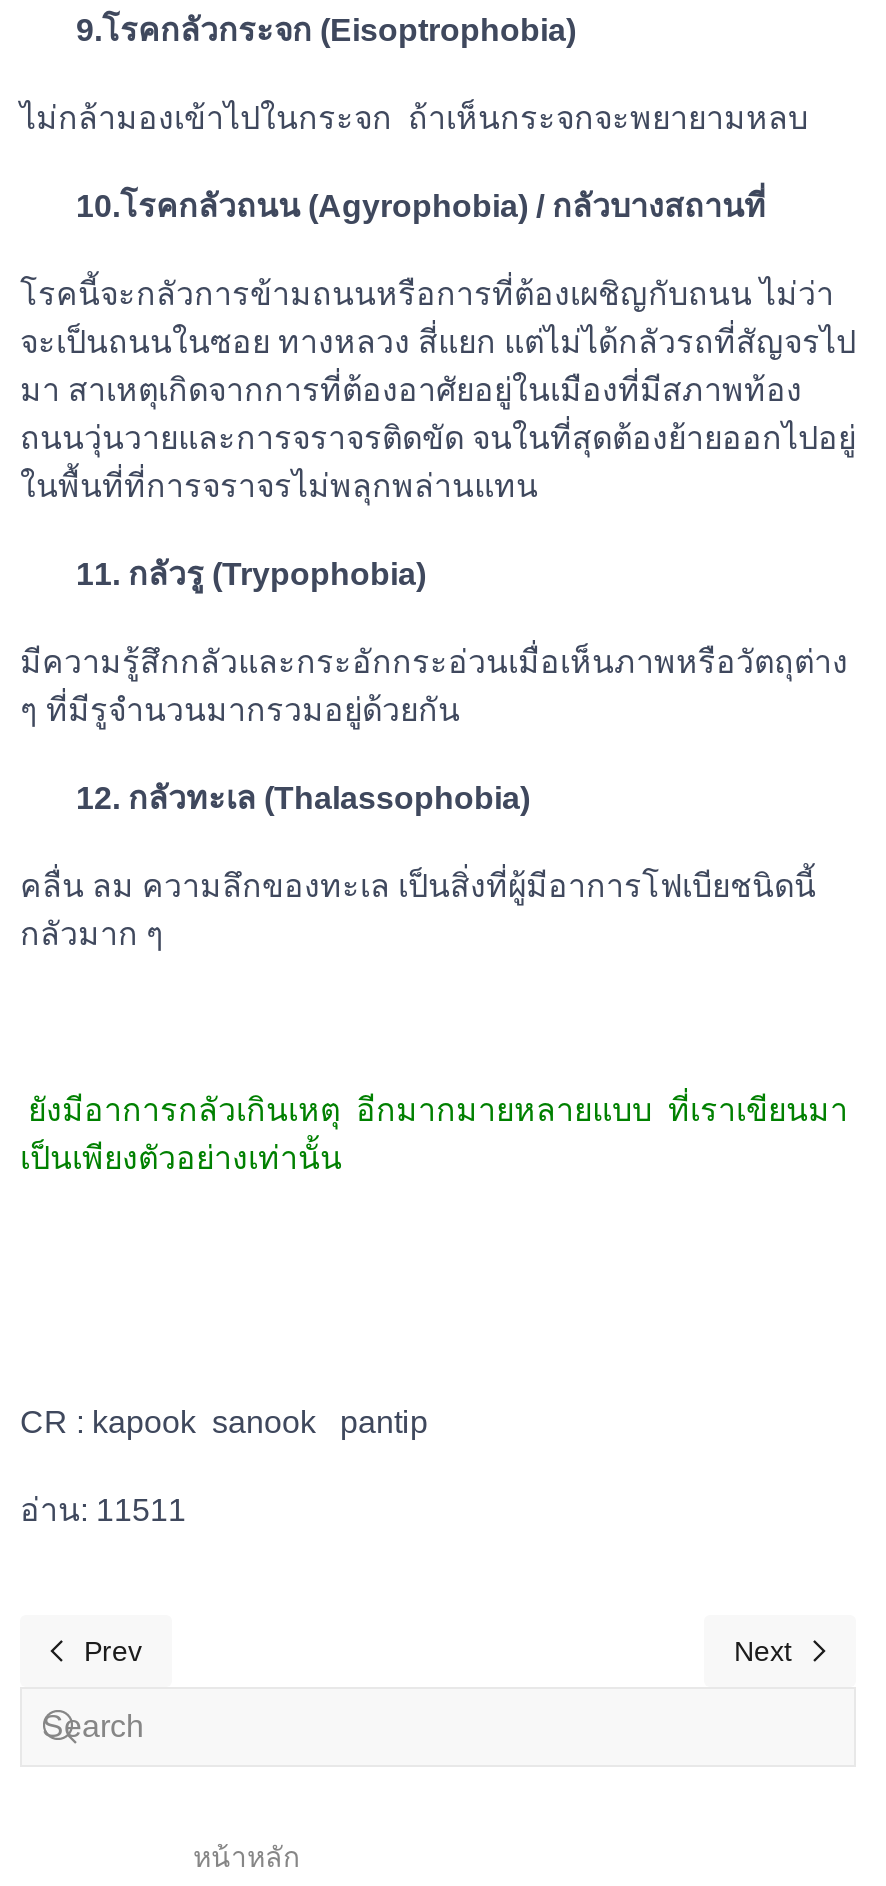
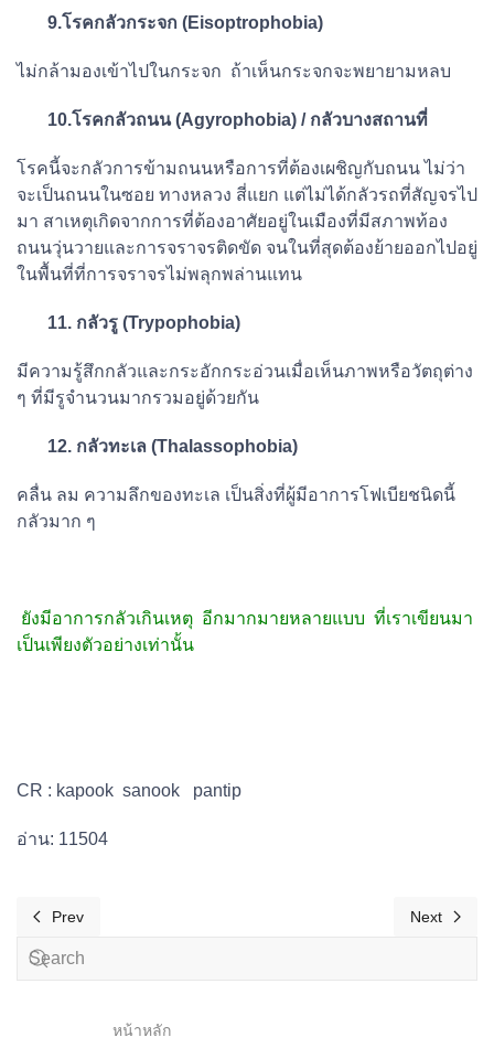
- อ่าน: 11511
+ อ่าน: 11504
